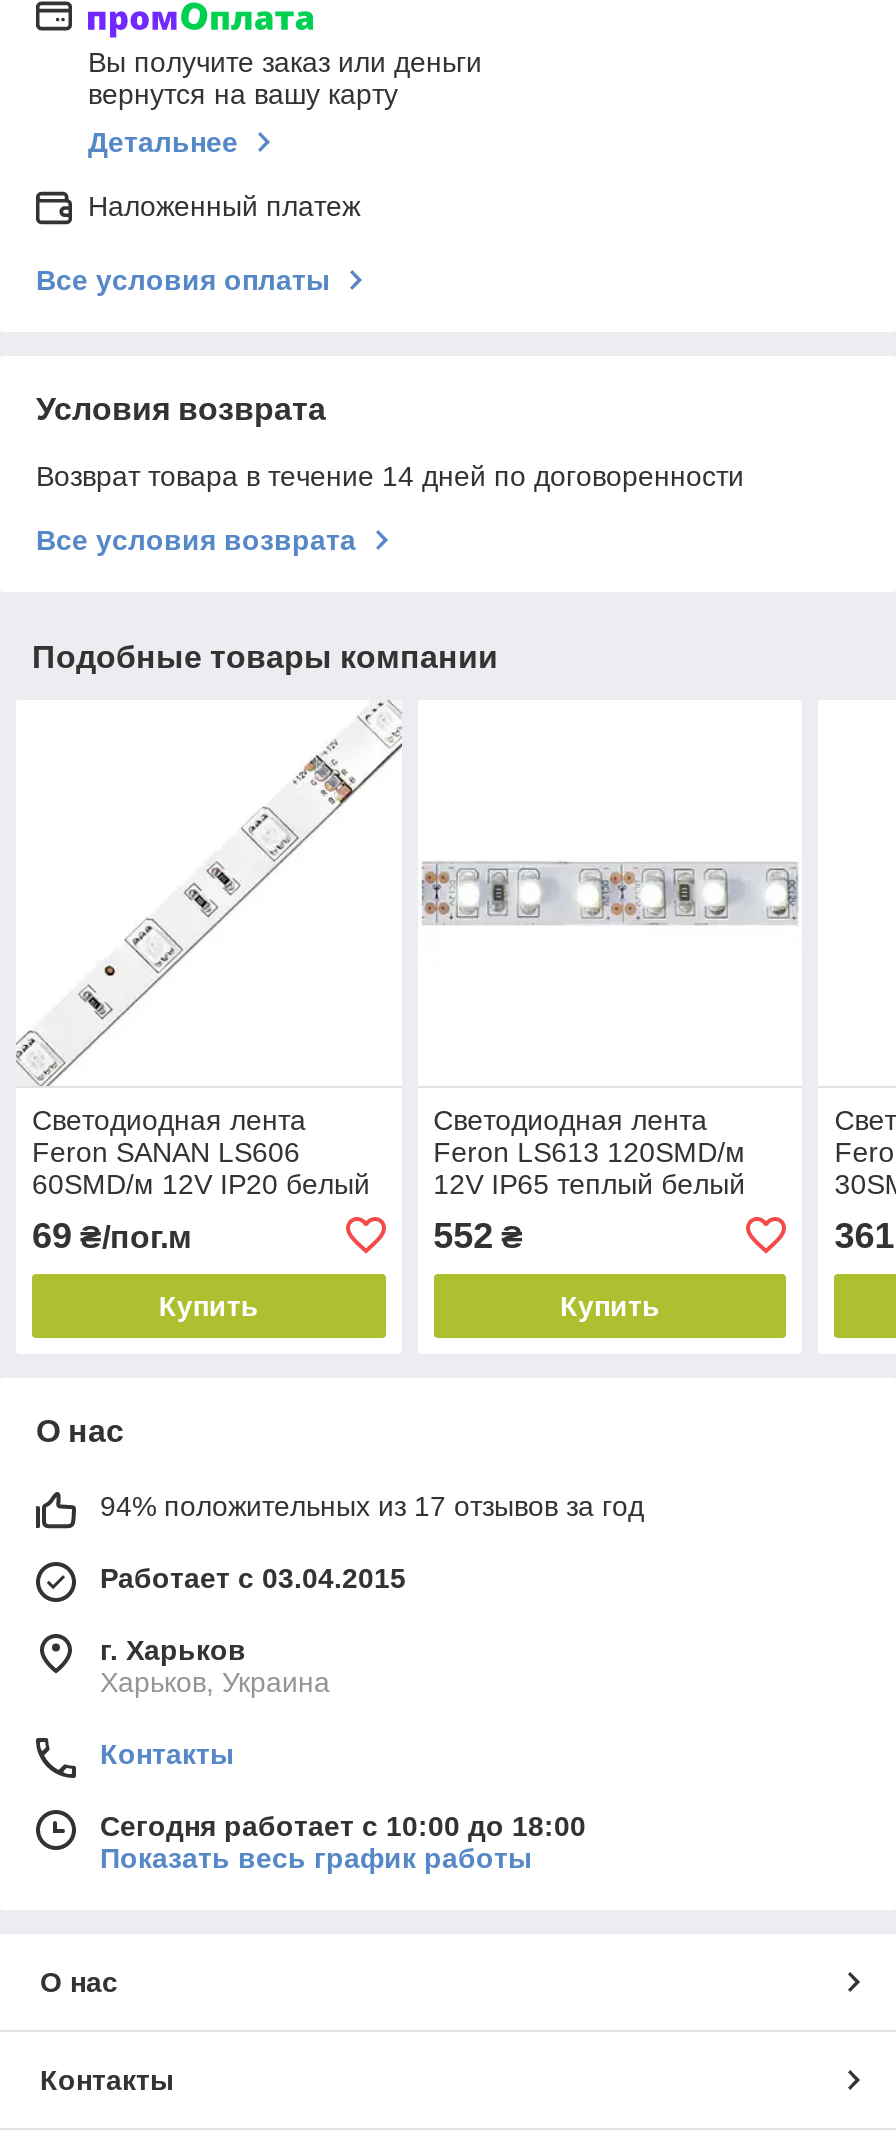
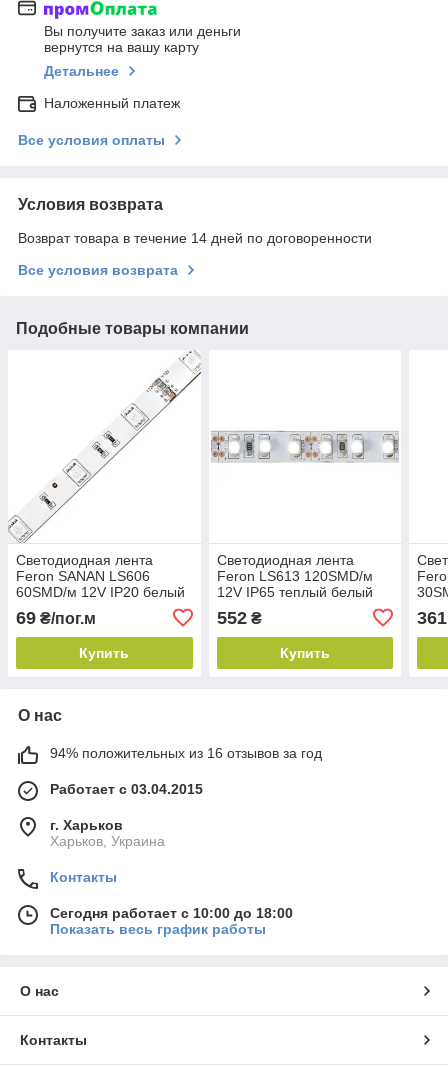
- 94% положительных из 17 отзывов за год
+ 94% положительных из 16 отзывов за год
